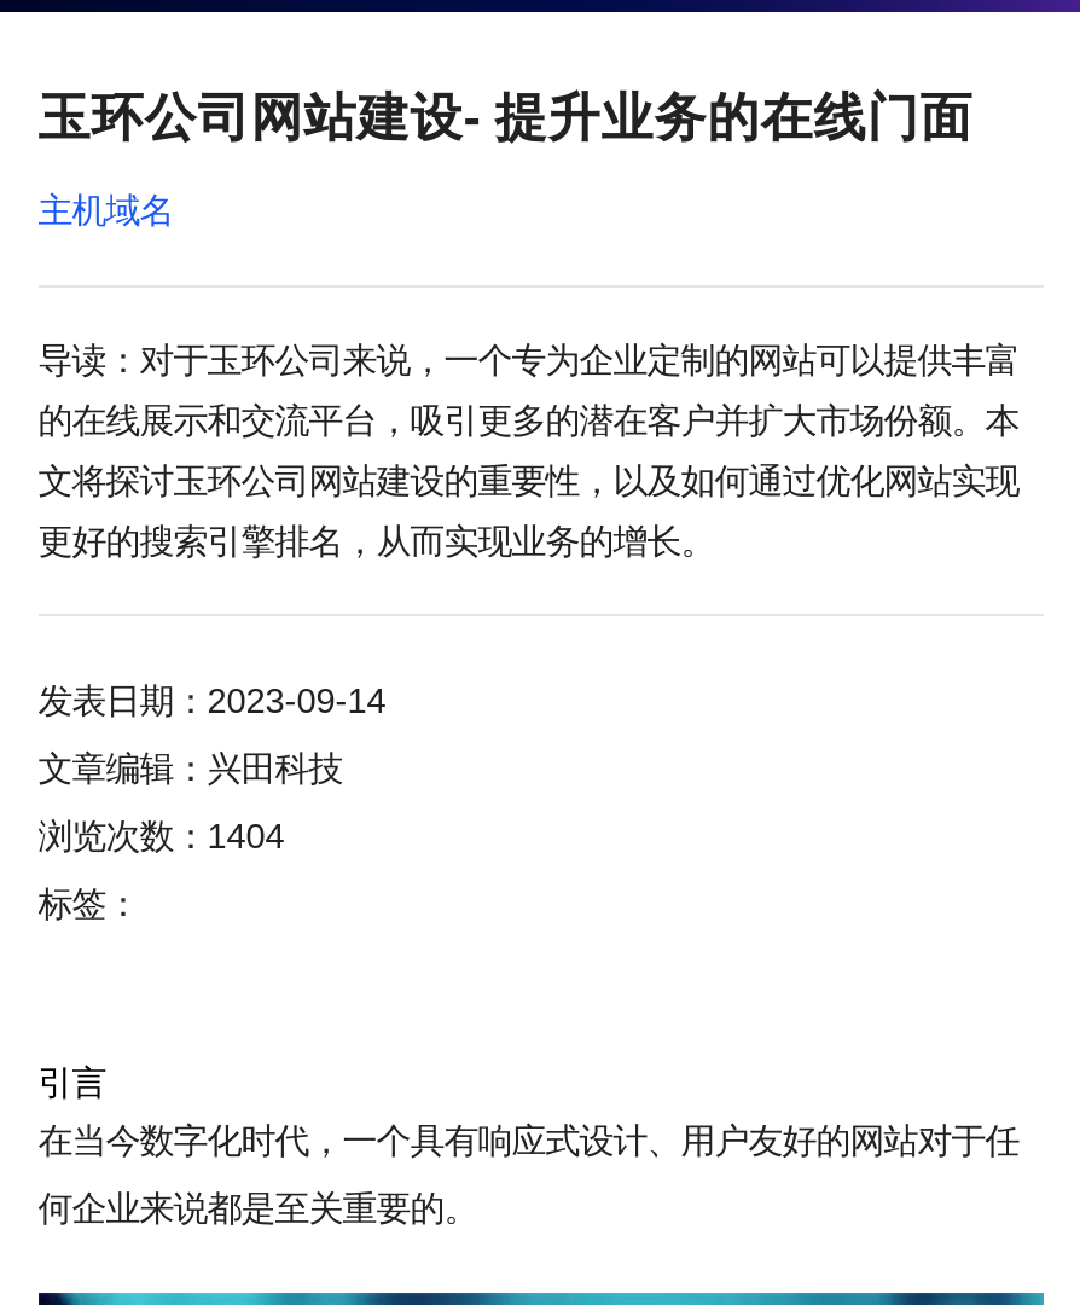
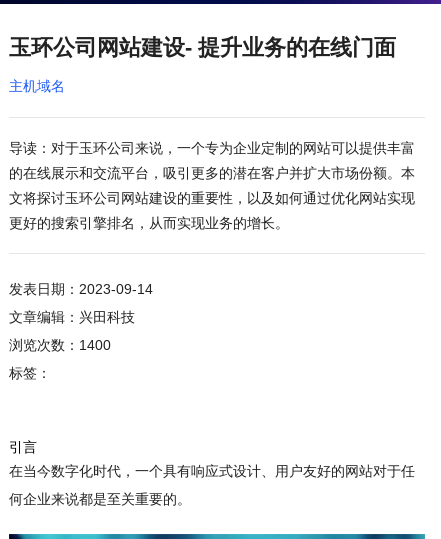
- 浏览次数：1404
+ 浏览次数：1400
